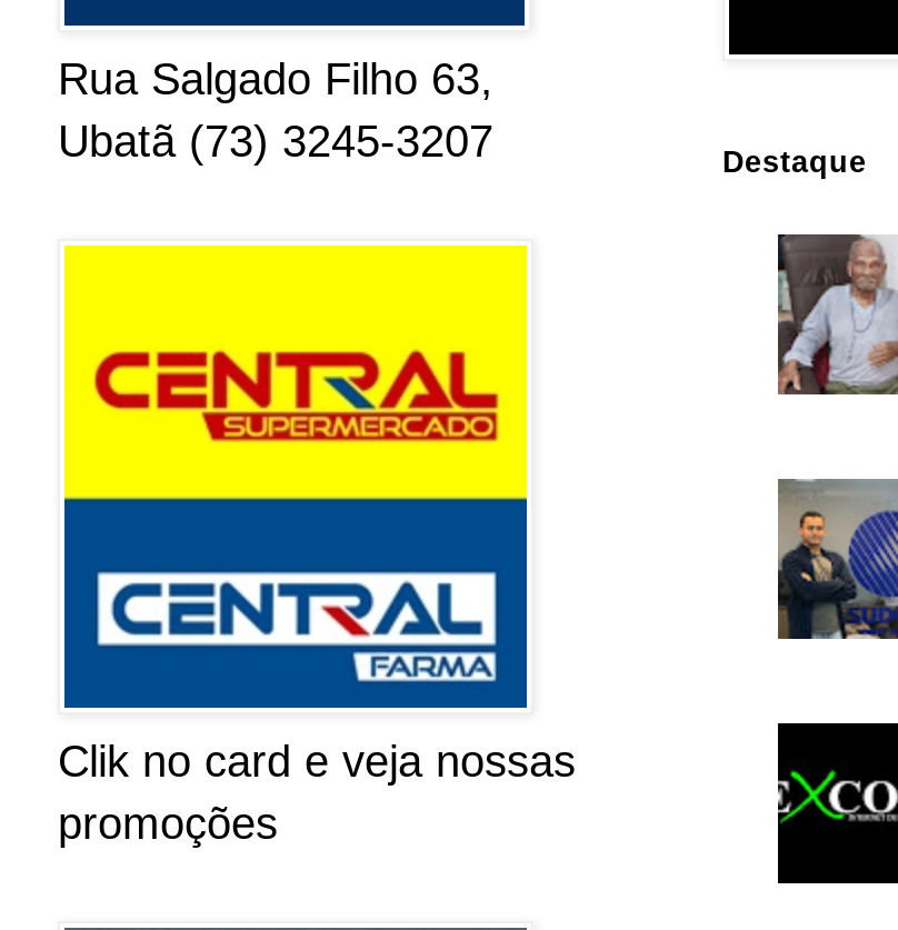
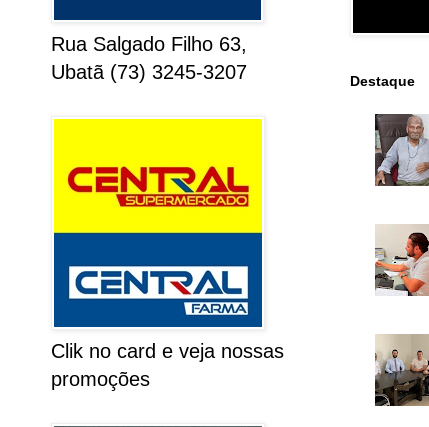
- [image]
+ [image]

- [image]
+ [image]
